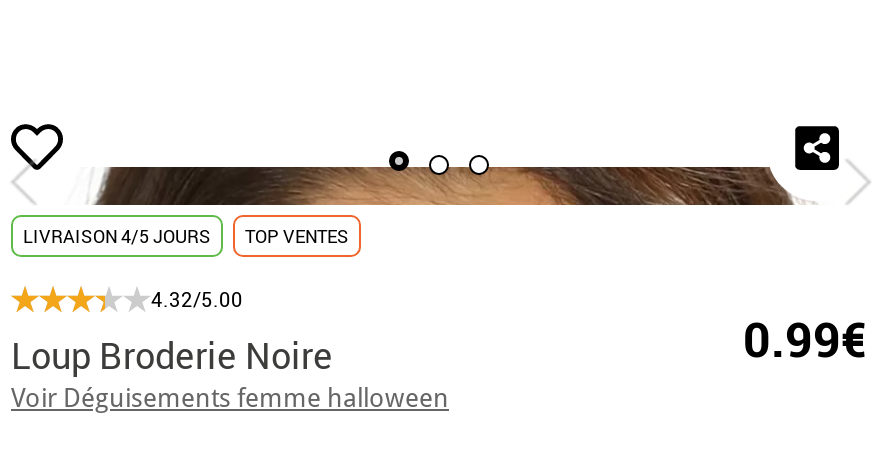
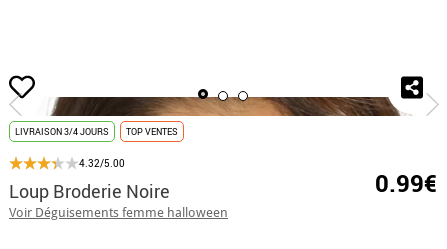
- LIVRAISON 4/5 JOURS
+ LIVRAISON 3/4 JOURS
